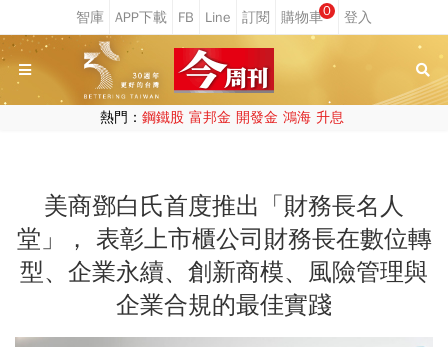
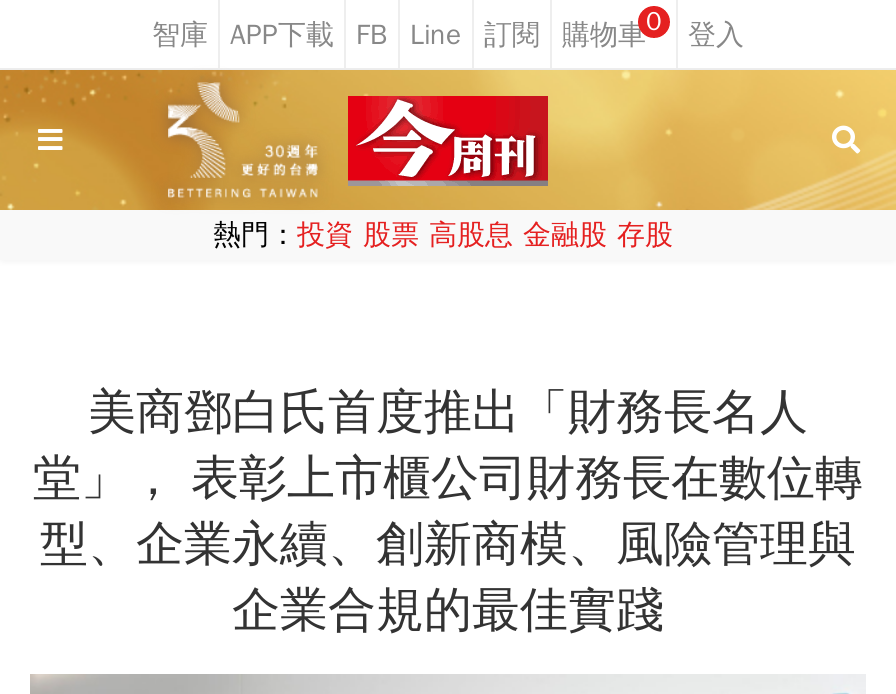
- 熱門：鋼鐵股 富邦金 開發金 鴻海 升息
+ 熱門：投資 股票 高股息 金融股 存股
